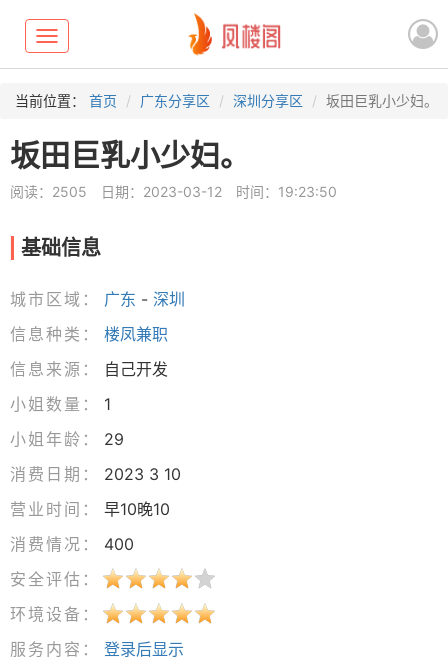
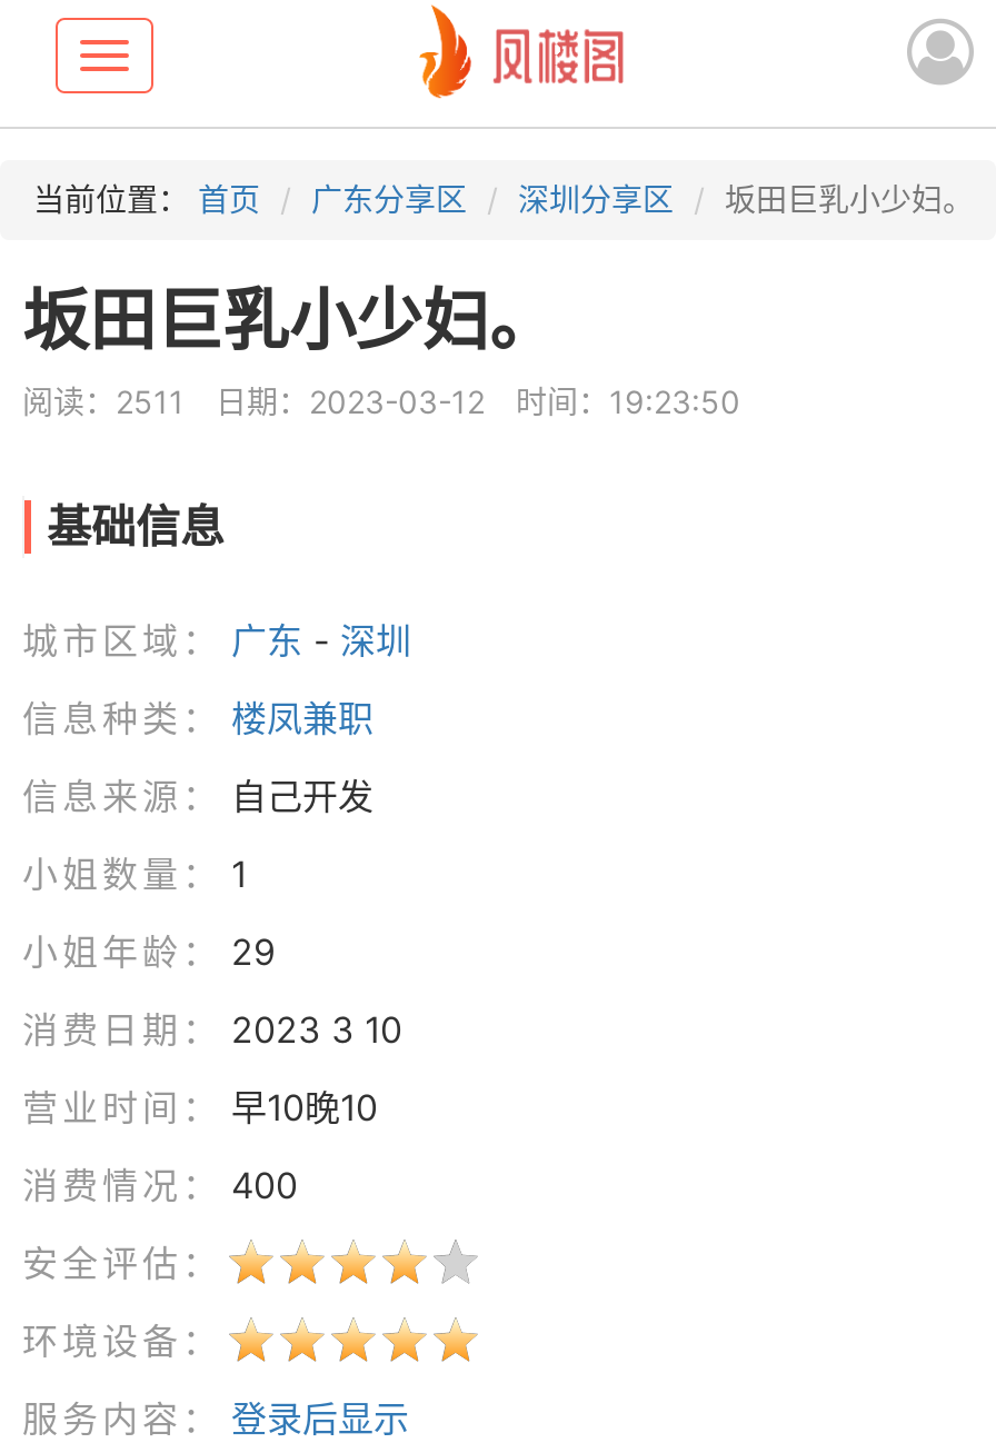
- 阅读：2505 日期：2023-03-12 时间：19:23:50
+ 阅读：2511 日期：2023-03-12 时间：19:23:50
